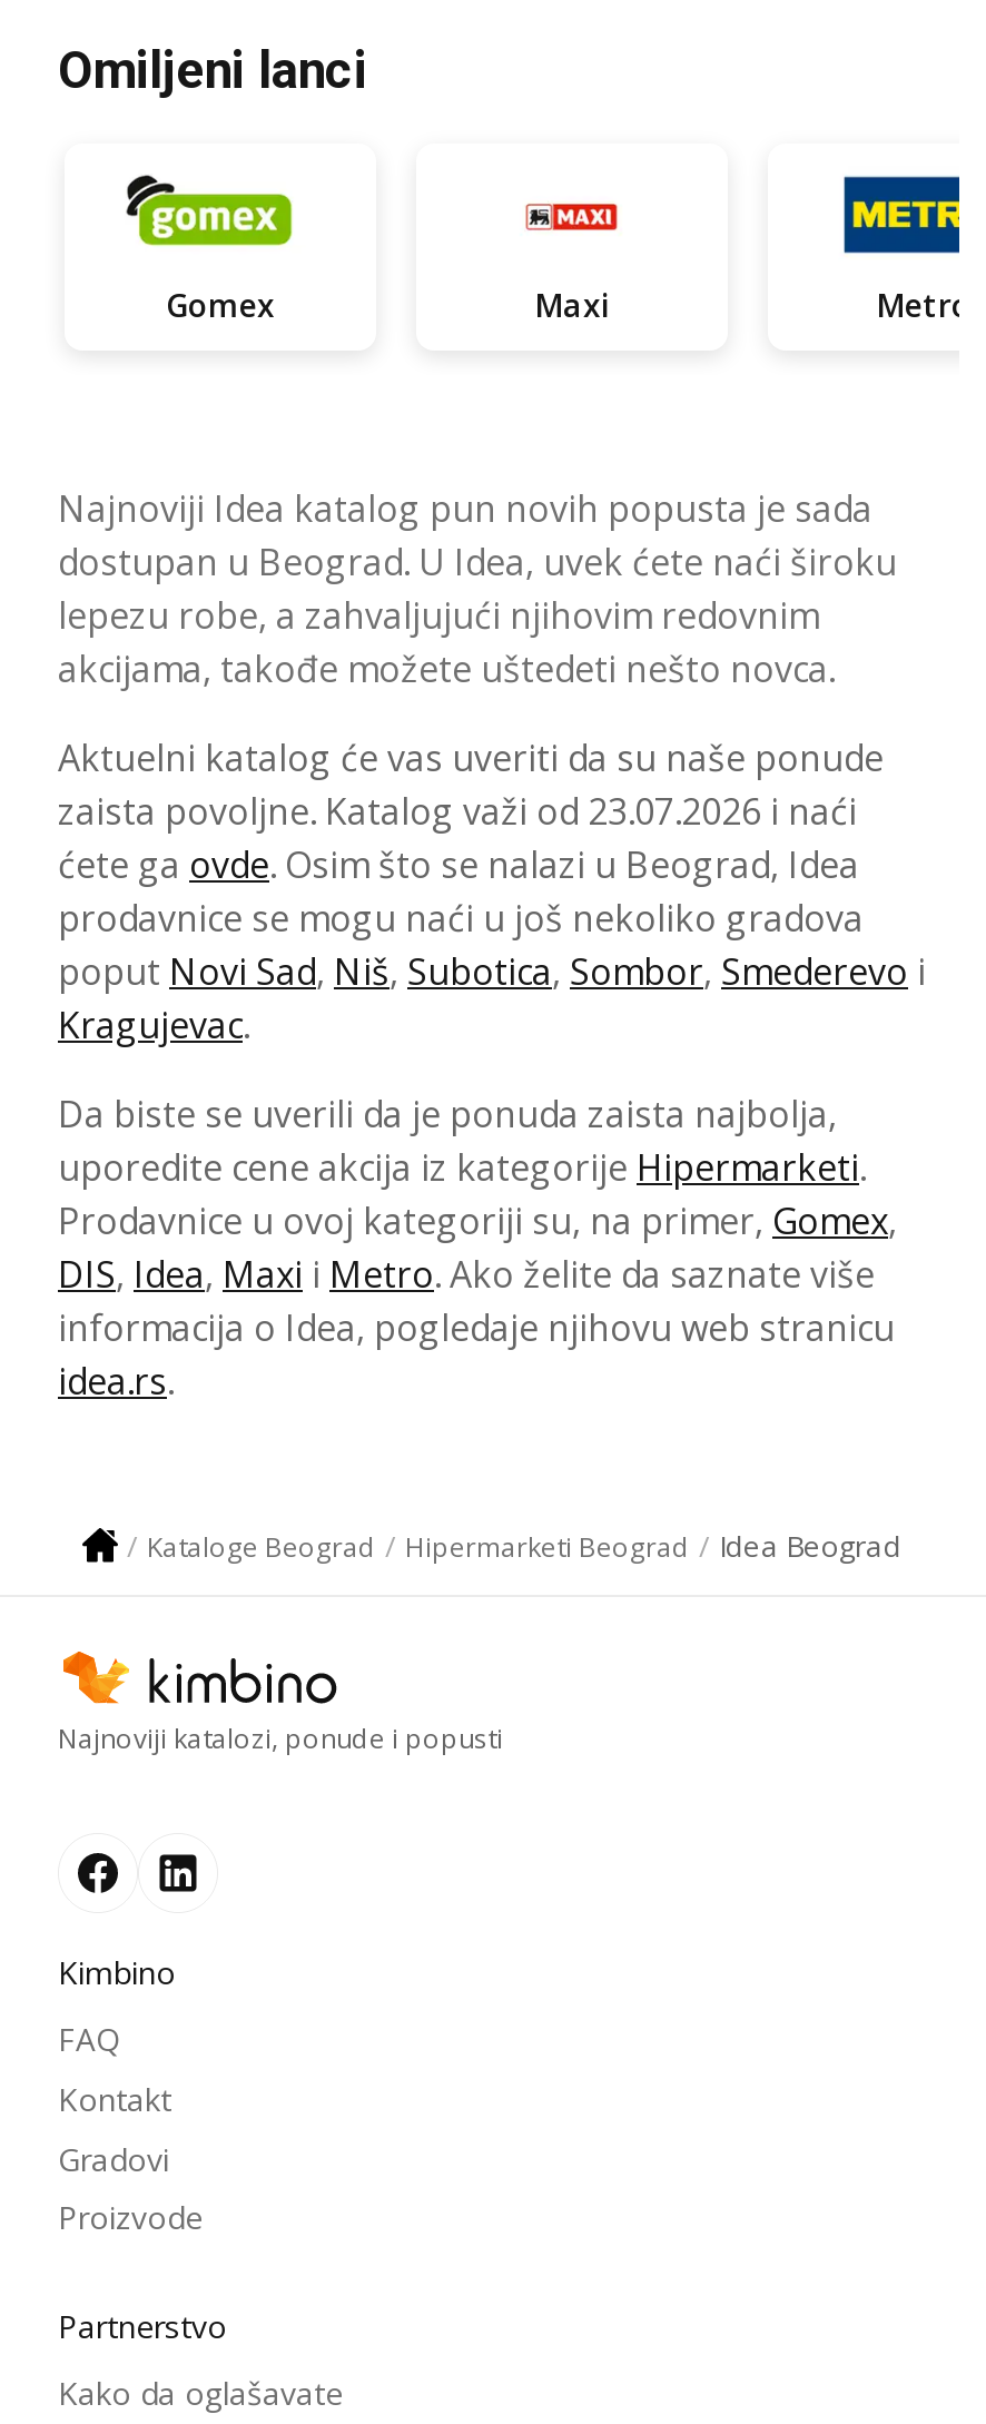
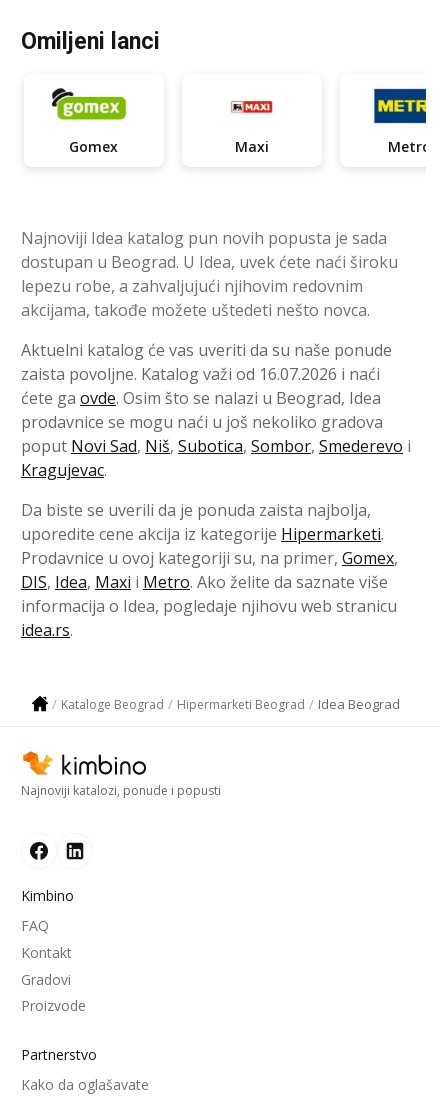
- zaista povoljne. Katalog važi od 23.07.2026 i naći
+ zaista povoljne. Katalog važi od 16.07.2026 i naći
